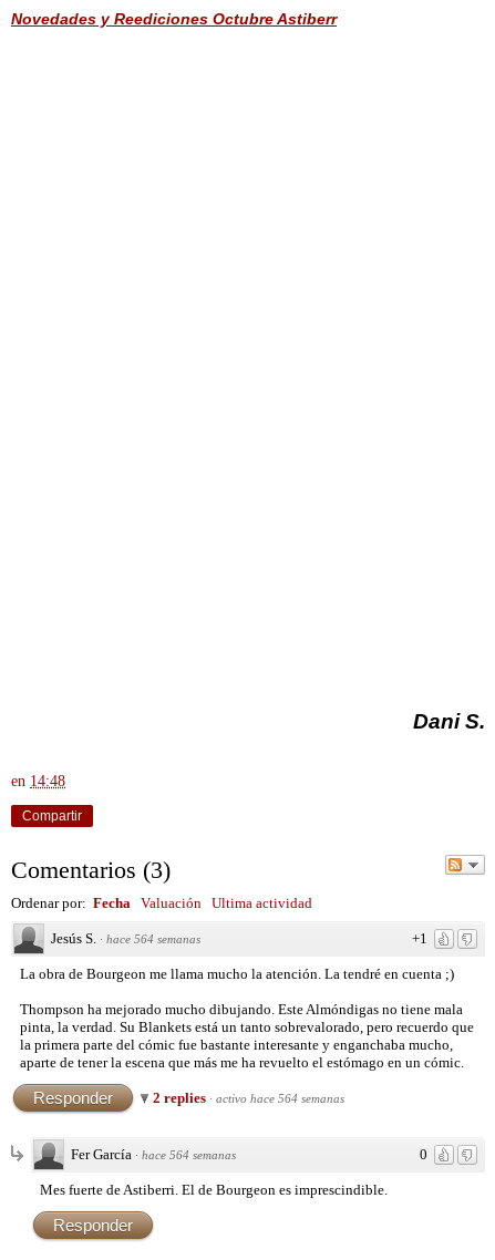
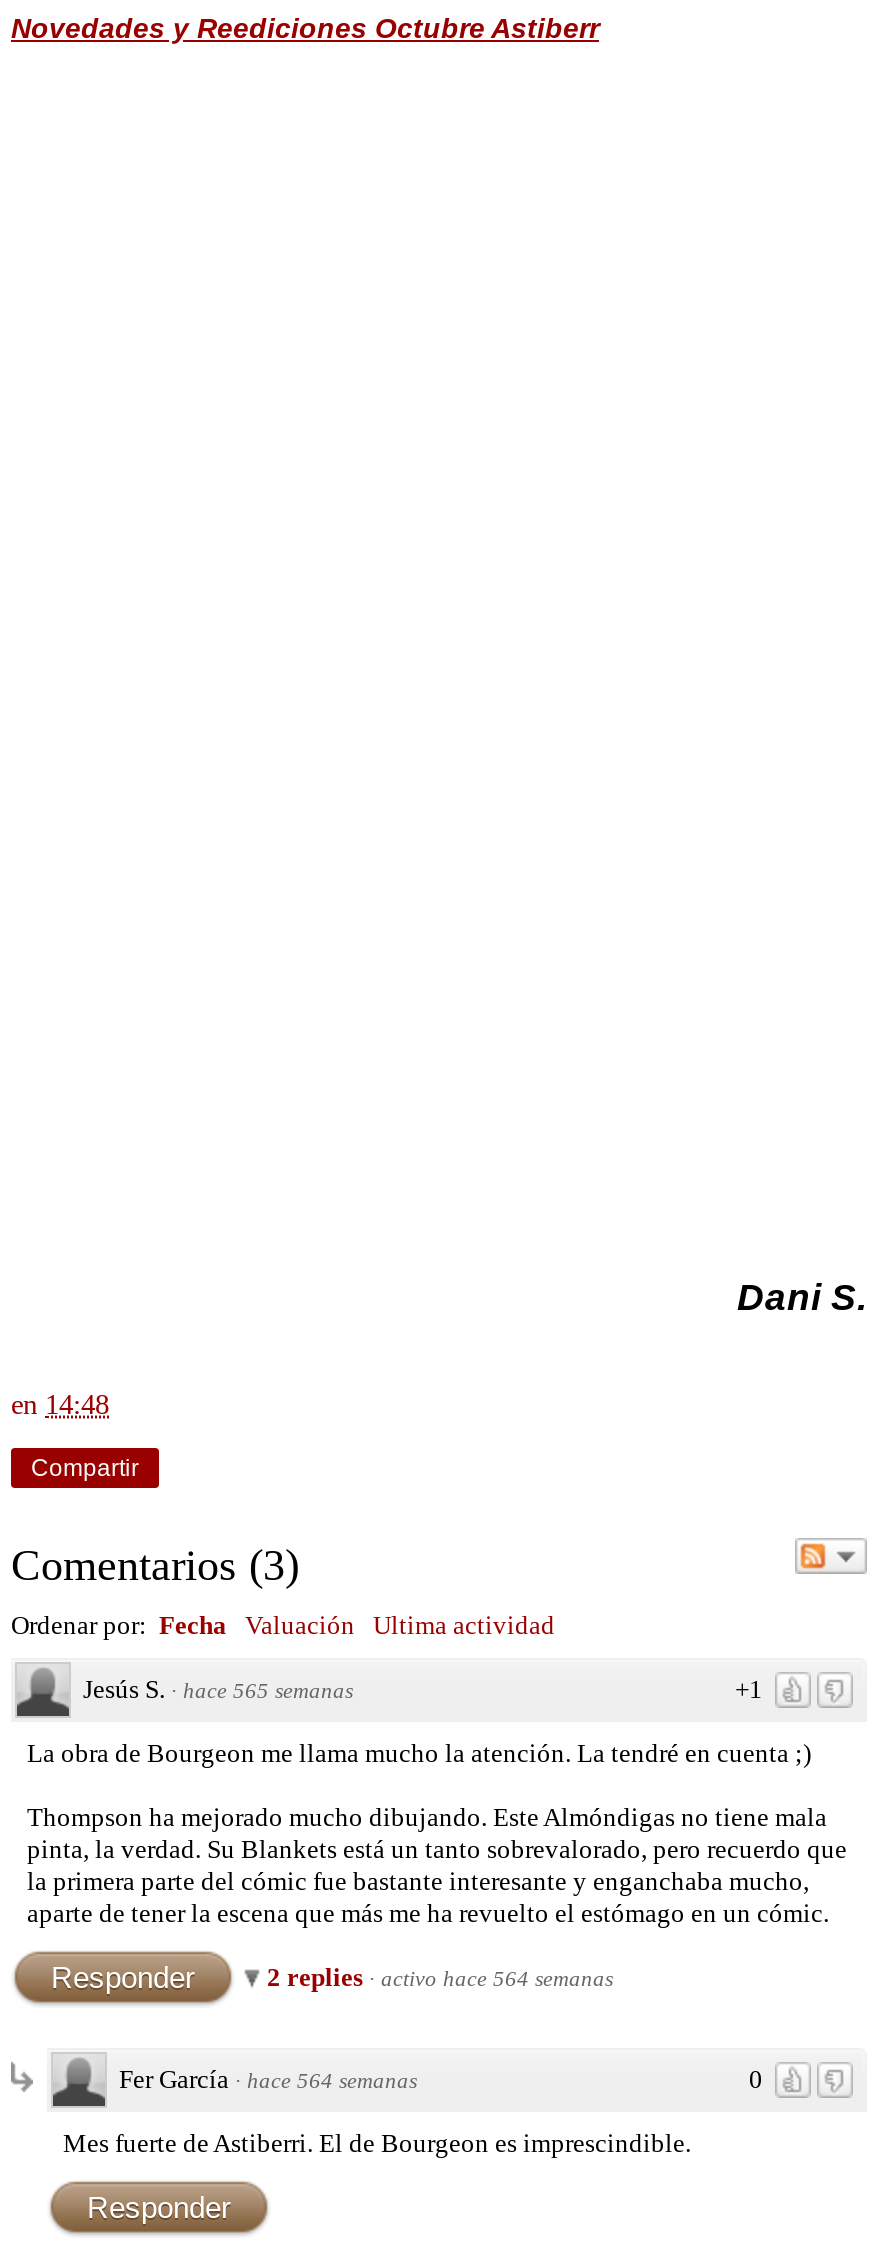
- Jesús S. · hace 564 semanas
+ Jesús S. · hace 565 semanas
